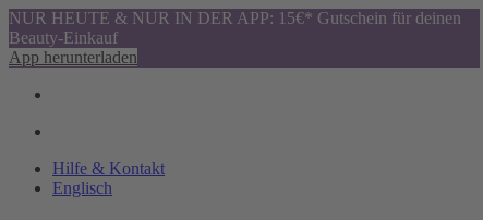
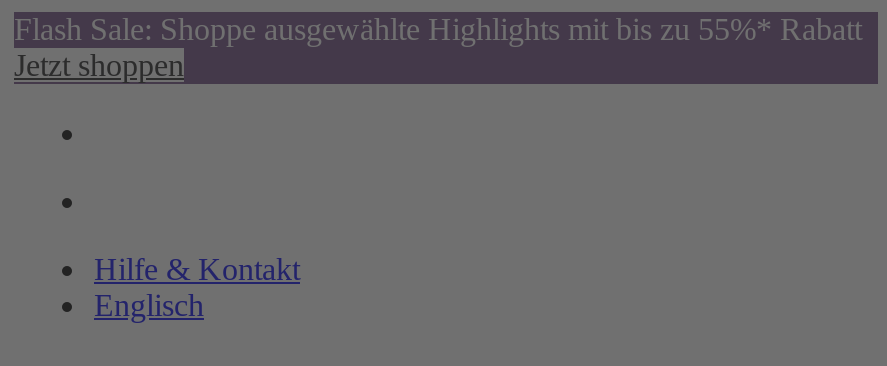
- NUR HEUTE & NUR IN DER APP: 15€* Gutschein für deinen
- Beauty-Einkauf
- App herunterladen
+ Flash Sale: Shoppe ausgewählte Highlights mit bis zu 55%* Rabatt
+ Jetzt shoppen
